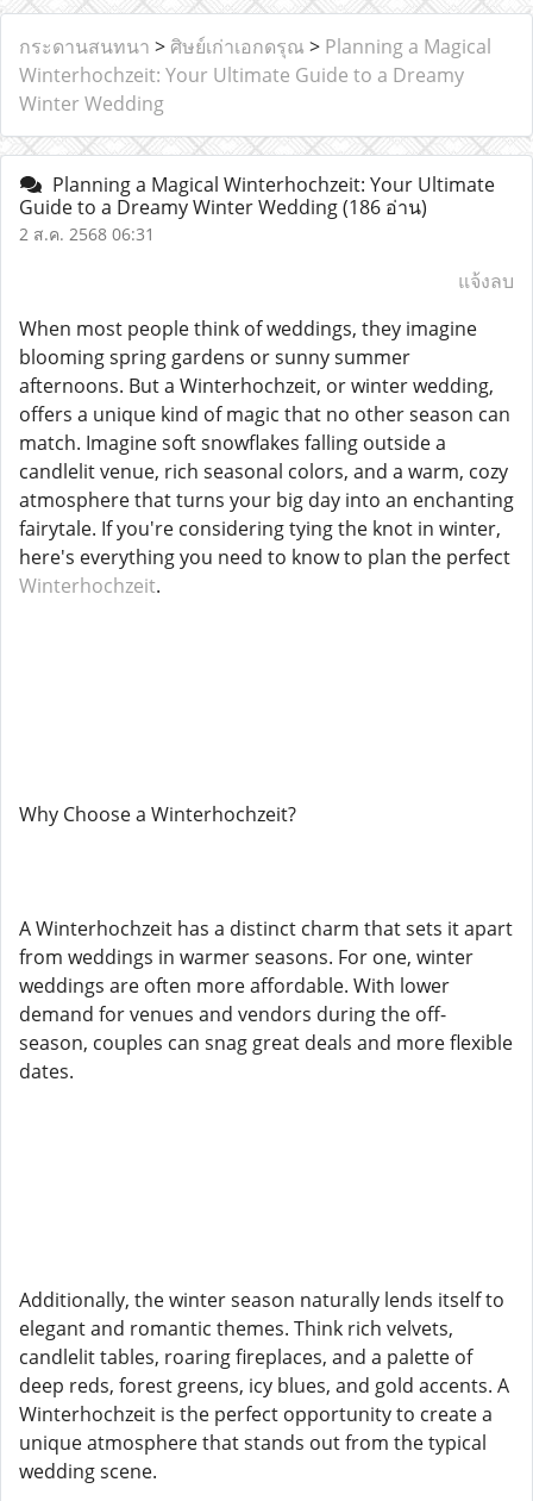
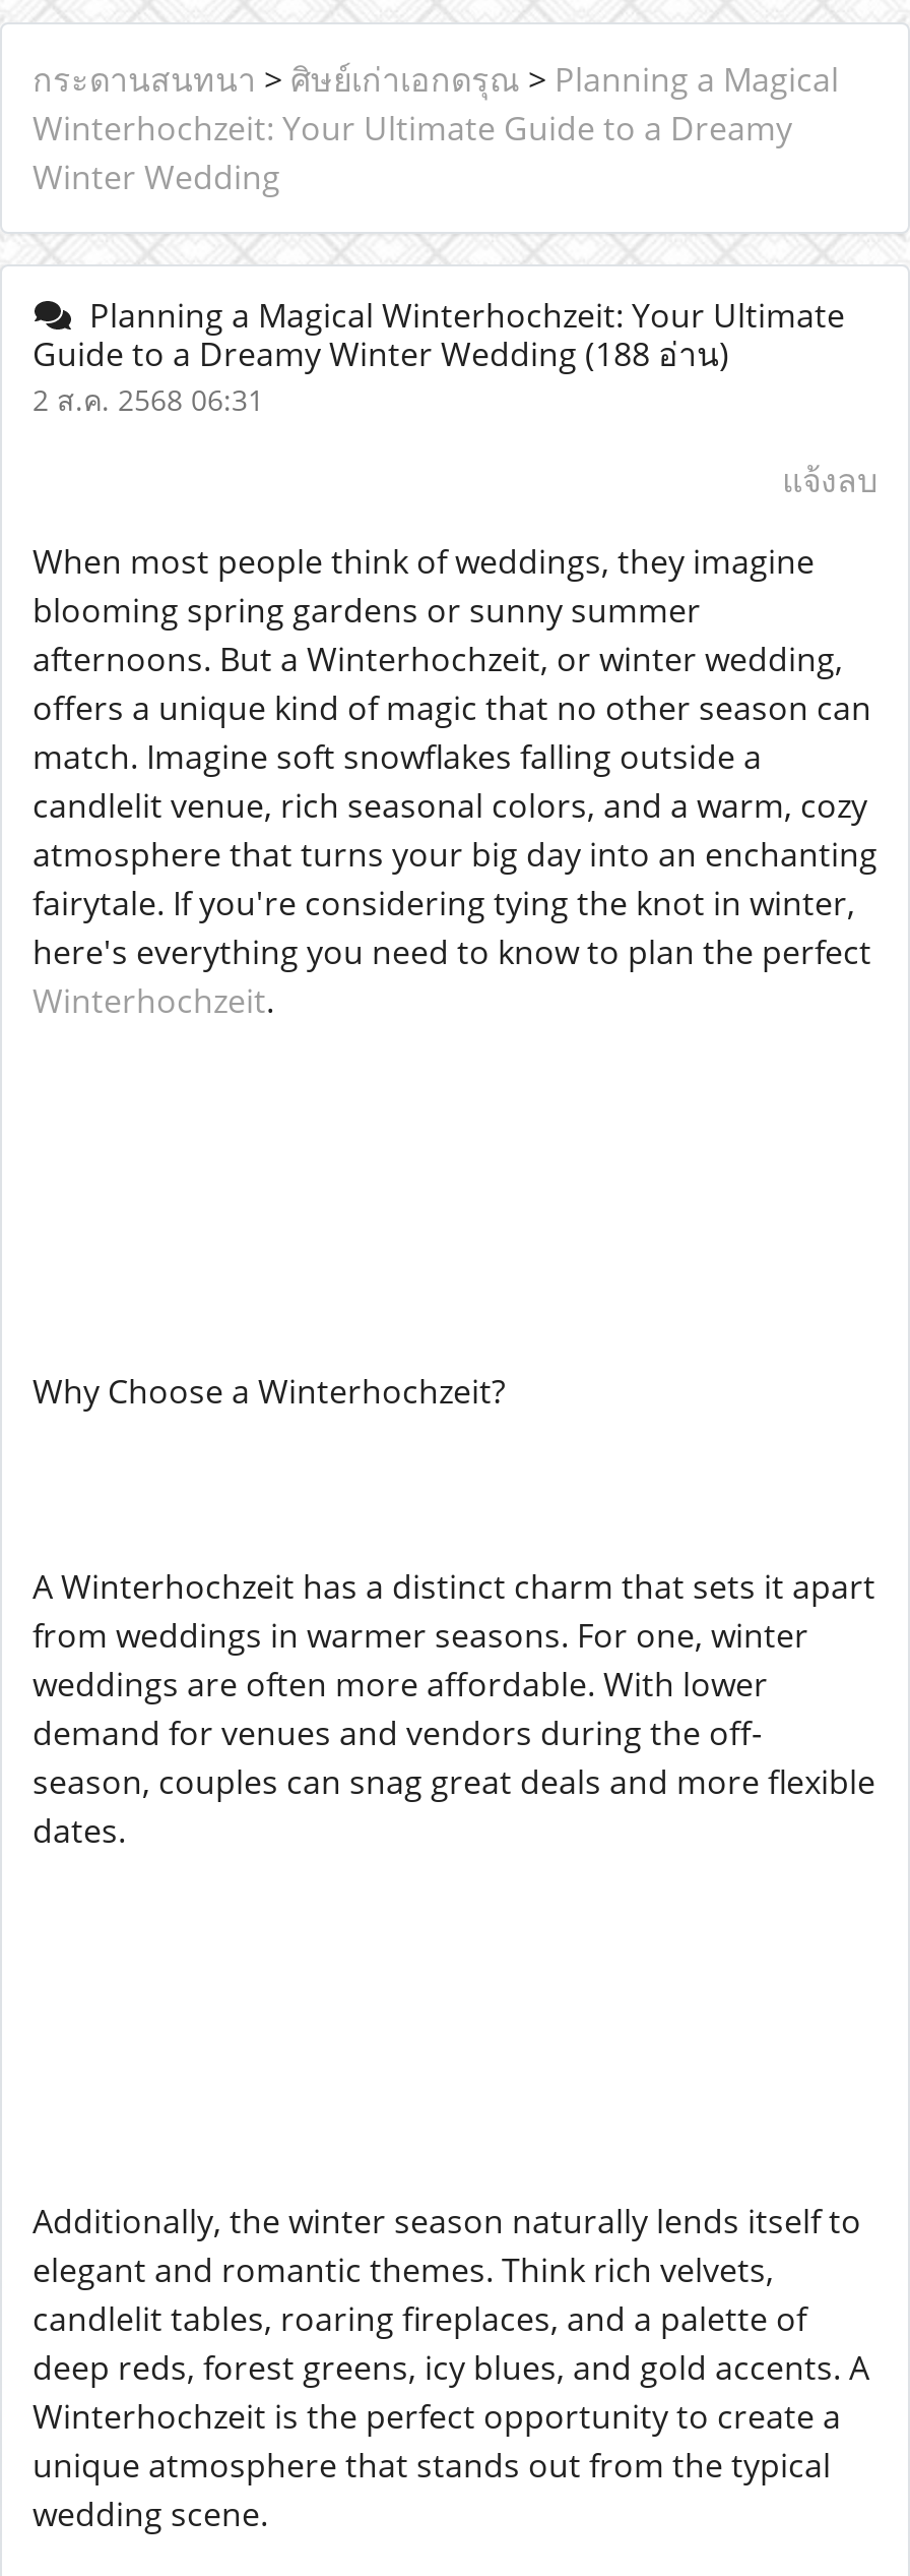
- Guide to a Dreamy Winter Wedding (186 อ่าน)
+ Guide to a Dreamy Winter Wedding (188 อ่าน)
